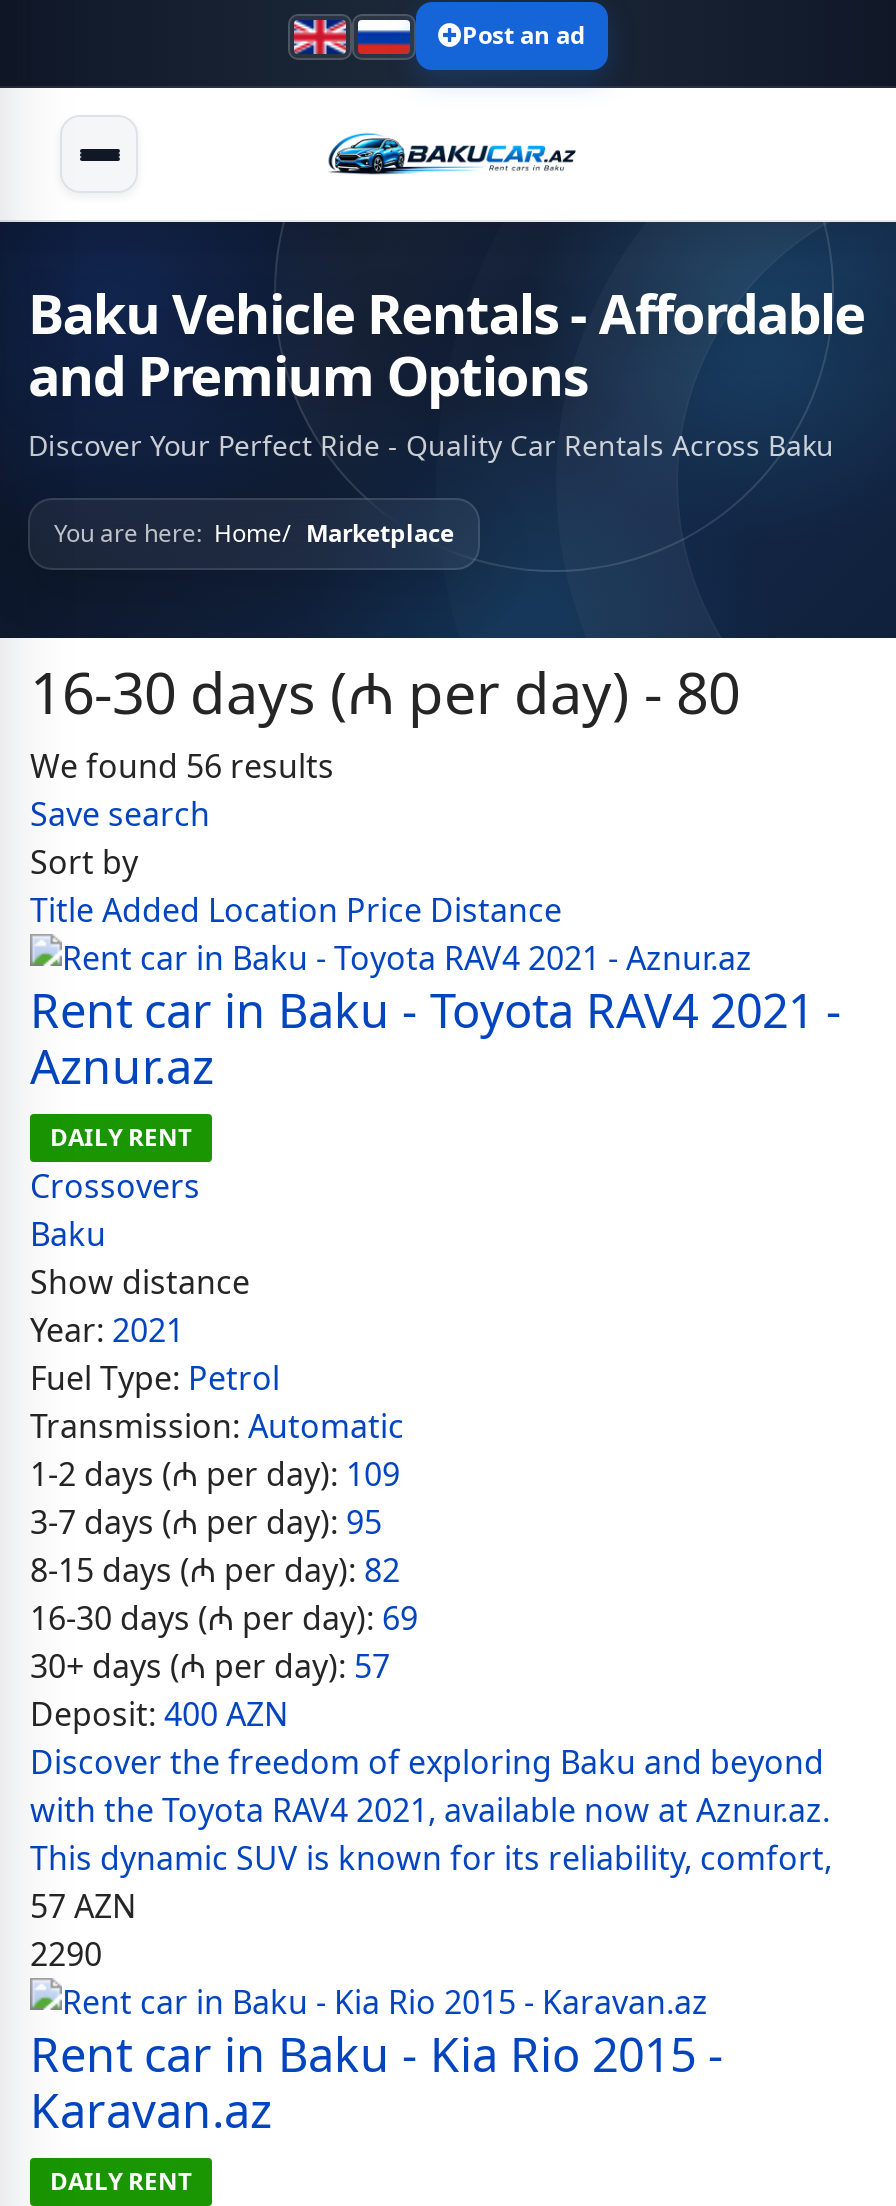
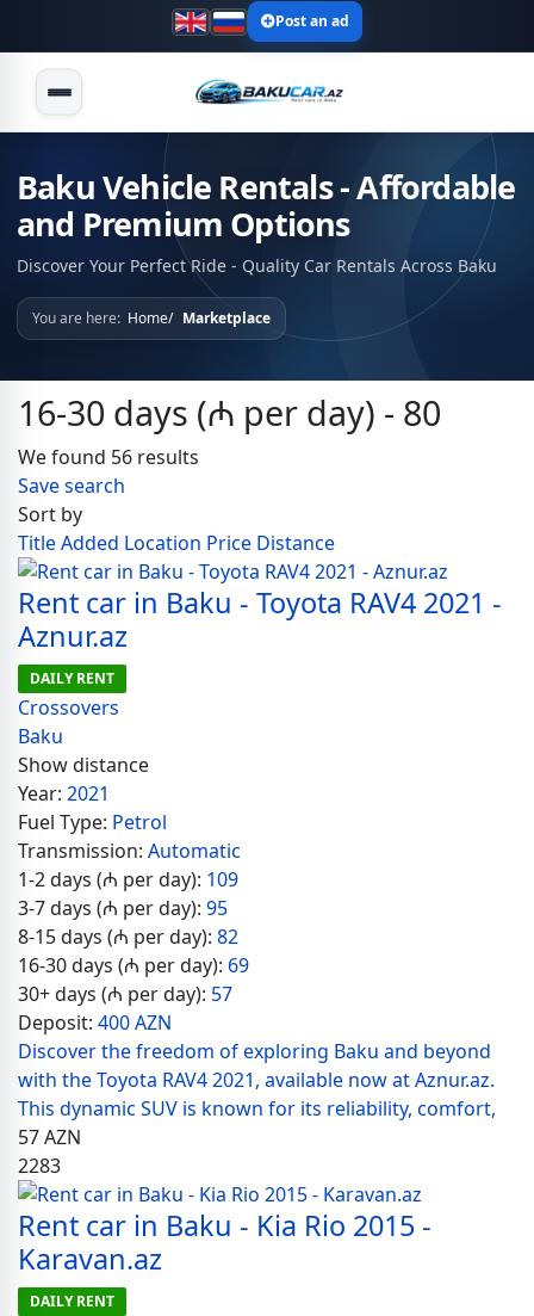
- 2290
+ 2283
